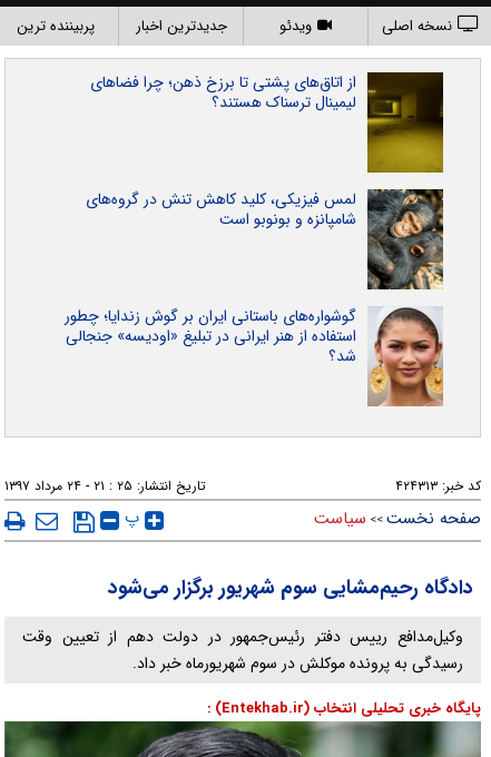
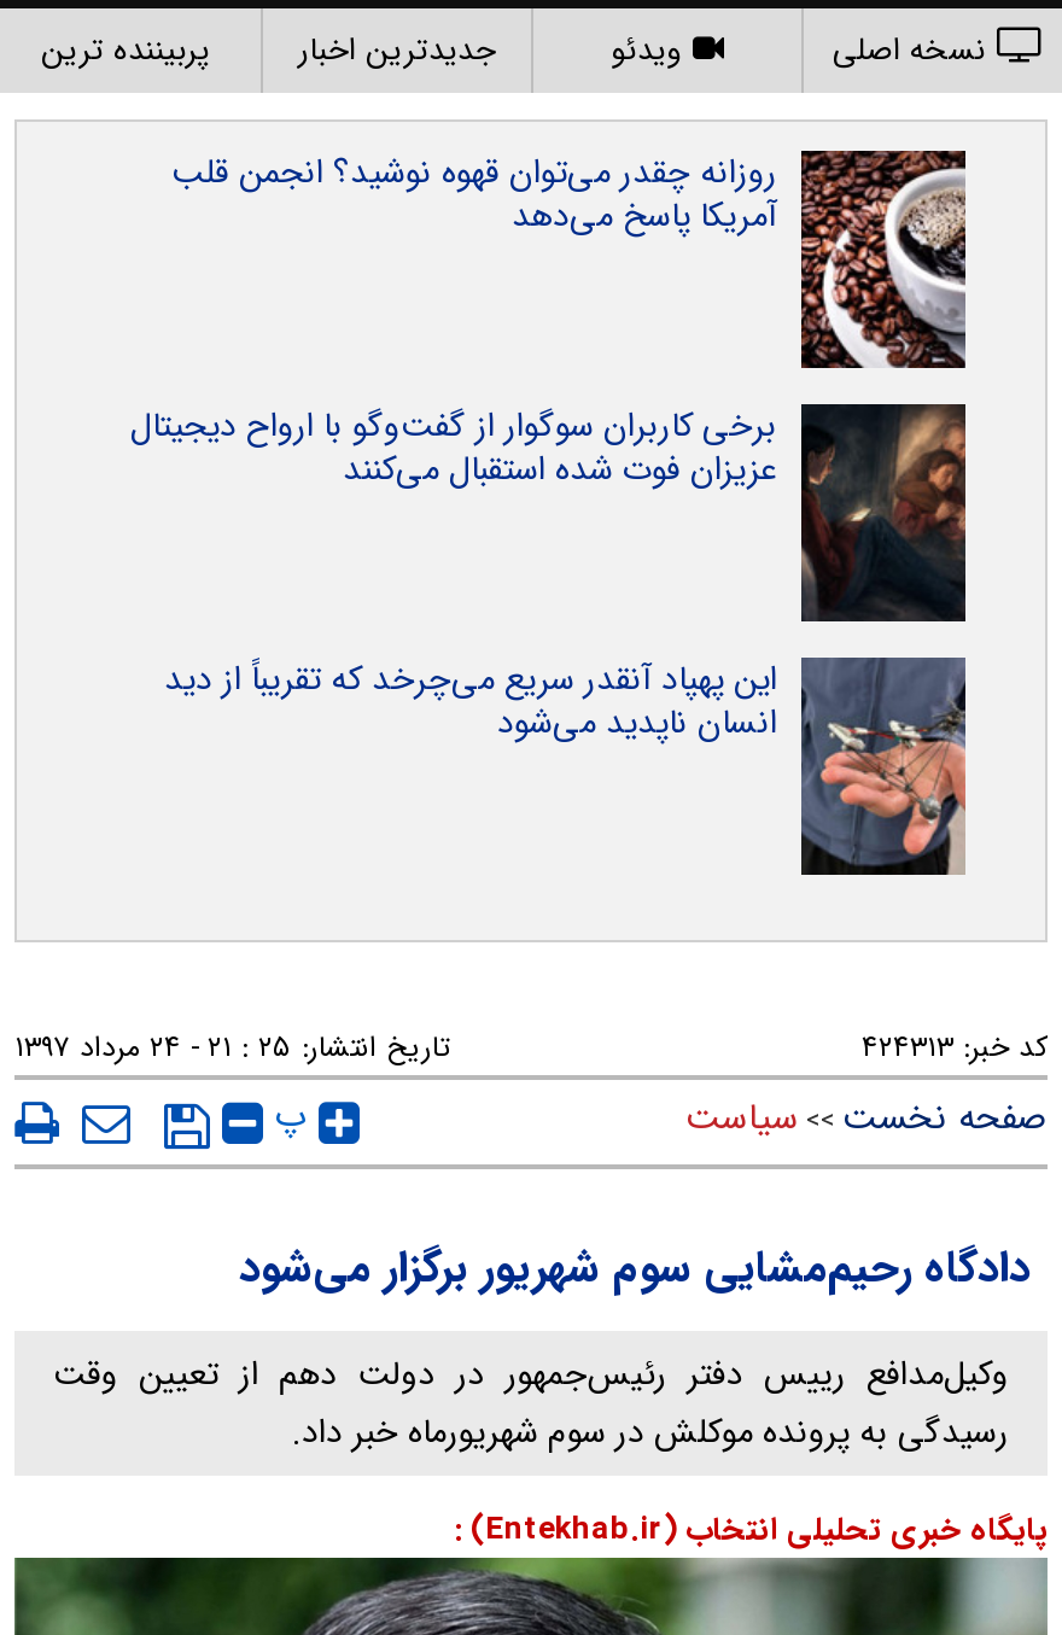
- [image]
- از اتاق‌های پشتی تا برزخ ذهن؛ چرا فضاهای
- لیمینال ترسناک هستند؟
+ [image]
+ روزانه چقدر می‌توان قهوه نوشید؟ انجمن قلب
+ آمریکا پاسخ می‌دهد

- [image]
- لمس فیزیکی، کلید کاهش تنش در گروه‌های
- شامپانزه و بونوبو است
+ [image]
+ برخی کاربران سوگوار از گفت‌وگو با ارواح دیجیتال
+ عزیزان فوت شده استقبال می‌کنند

- [image]
- گوشواره‌های باستانی ایران بر گوش زندایا؛ چطور
- استفاده از هنر ایرانی در تبلیغ «اودیسه» جنجالی
- شد؟
+ [image]
+ این پهپاد آنقدر سریع می‌چرخد که تقریباً از دید
+ انسان ناپدید می‌شود
